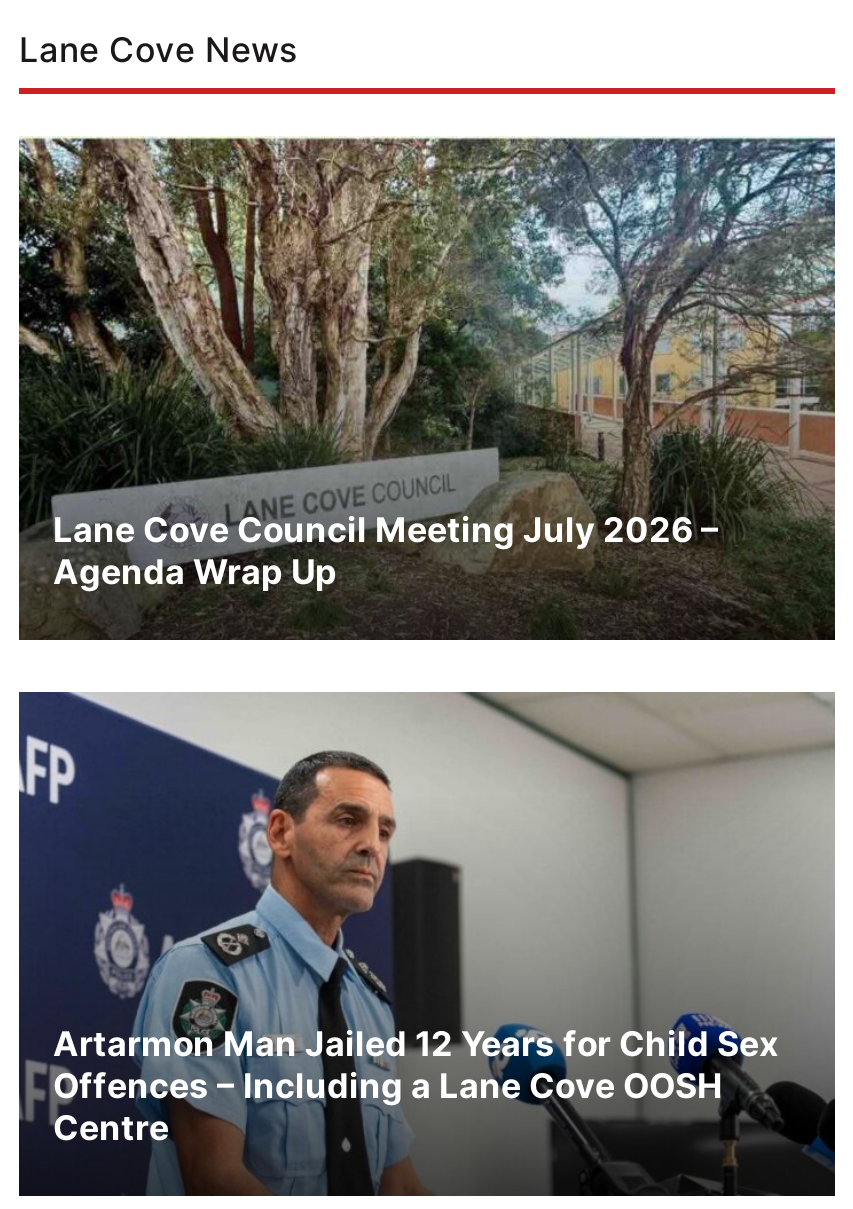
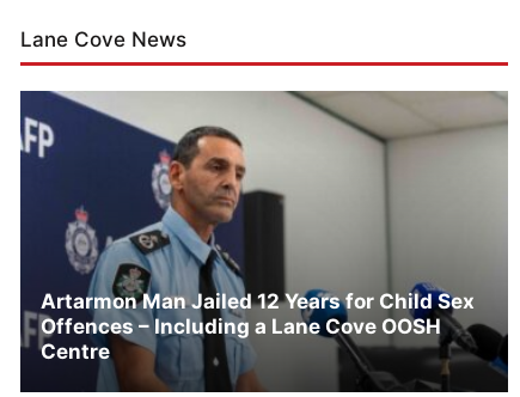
- [image]
- Lane Cove Council Meeting July 2026 –
- Agenda Wrap Up
